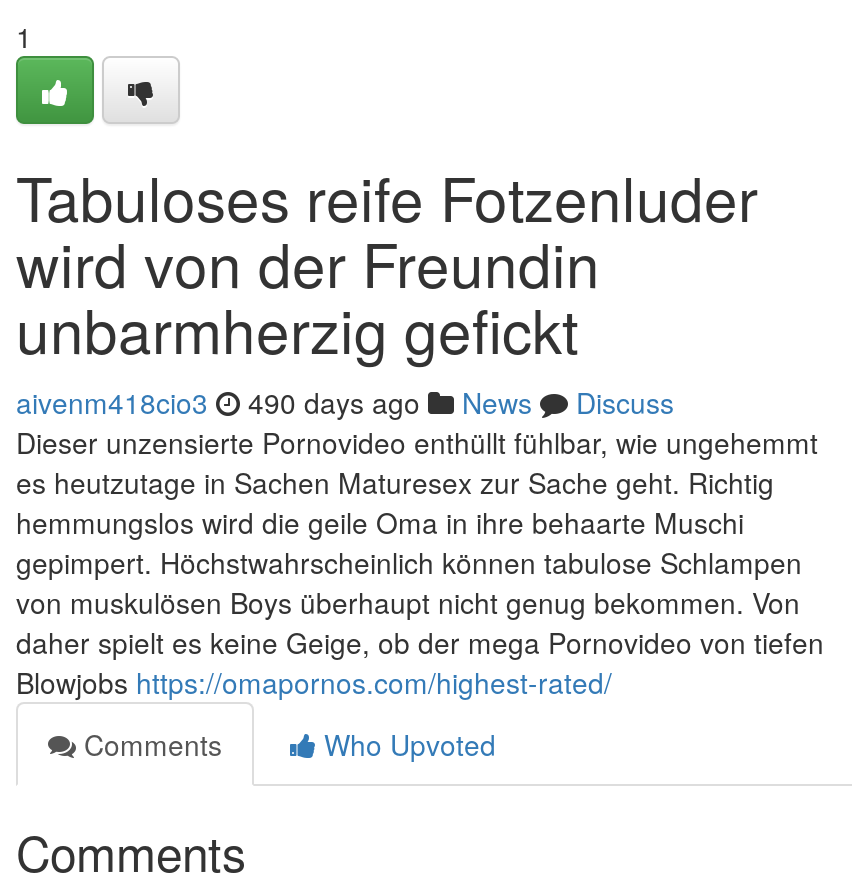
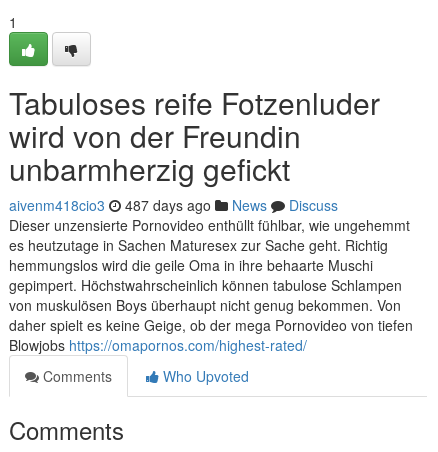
- aivenm418cio3 490 days ago News Discuss
+ aivenm418cio3 487 days ago News Discuss
